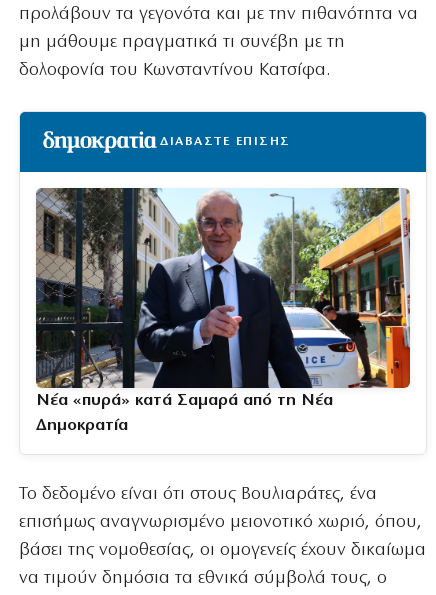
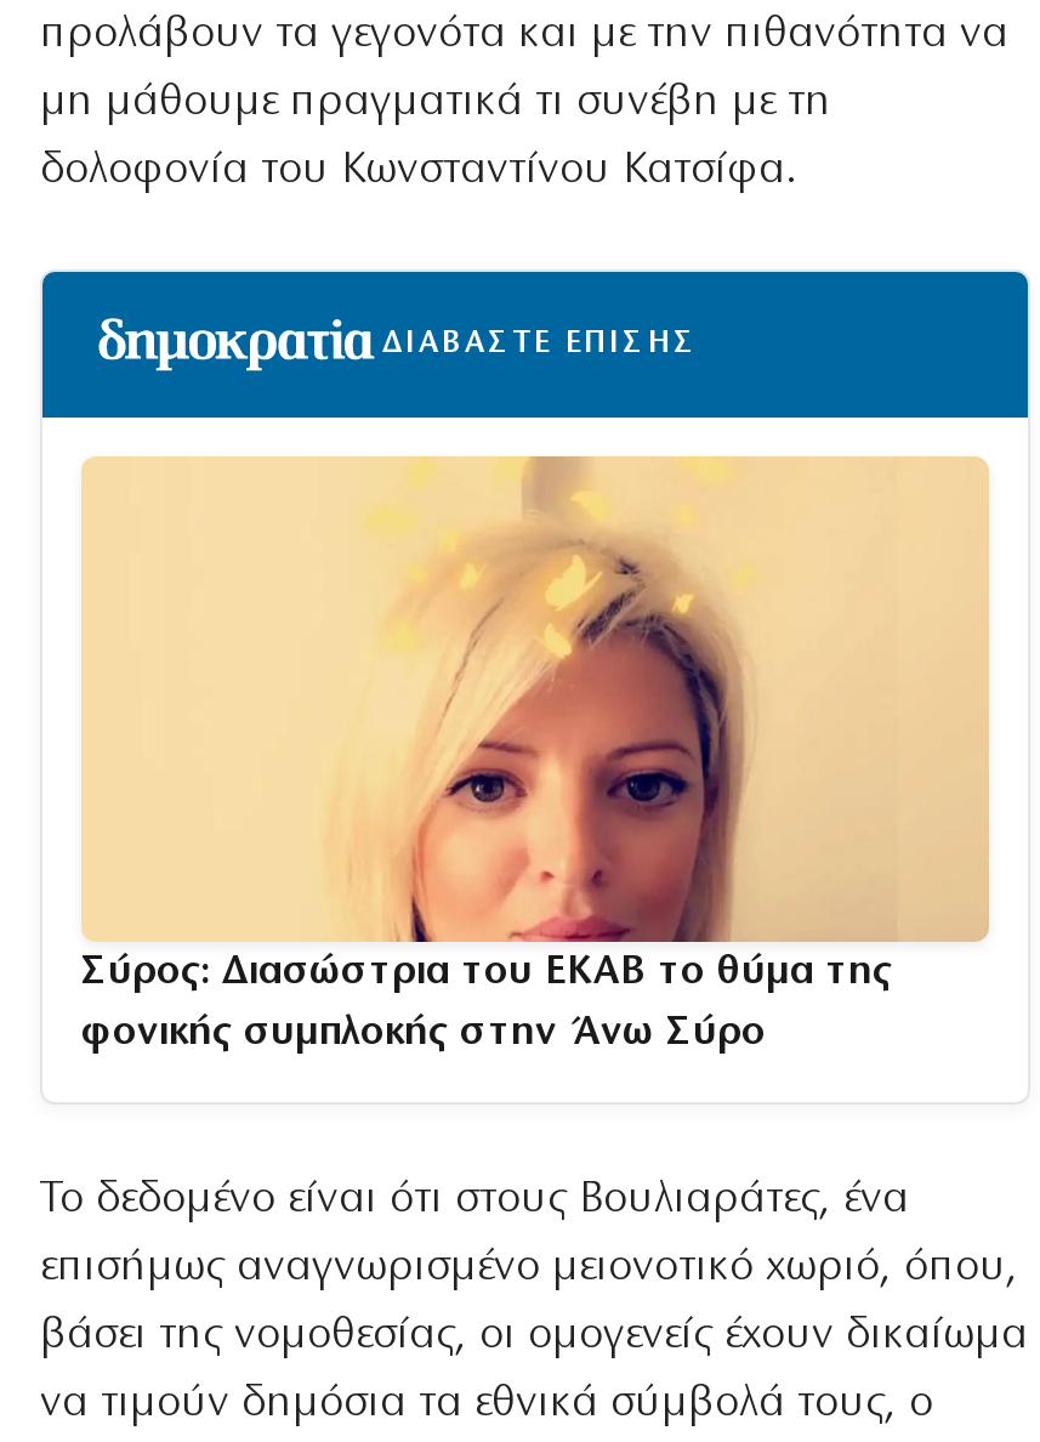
- [image]
- Νέα «πυρά» κατά Σαμαρά από τη Νέα
+ [image]
+ Σύρος: Διασώστρια του ΕΚΑΒ το θύμα της

- Δημοκρατία
+ φονικής συμπλοκής στην Άνω Σύρο
